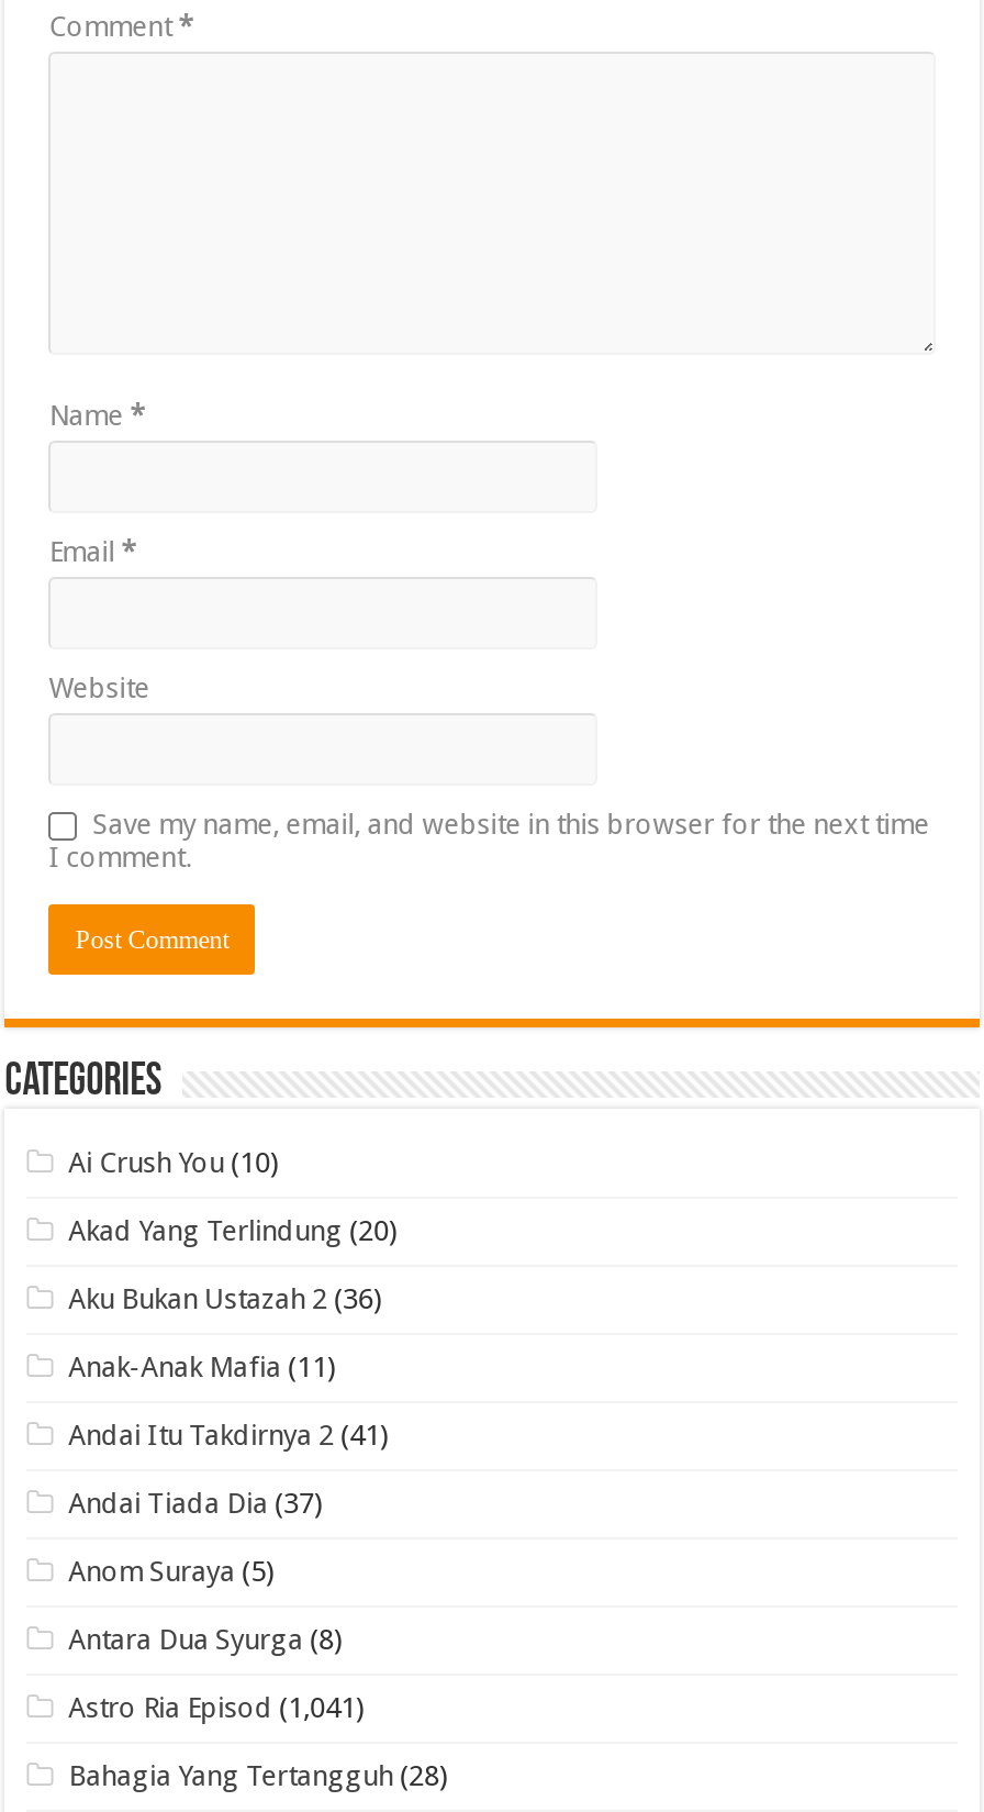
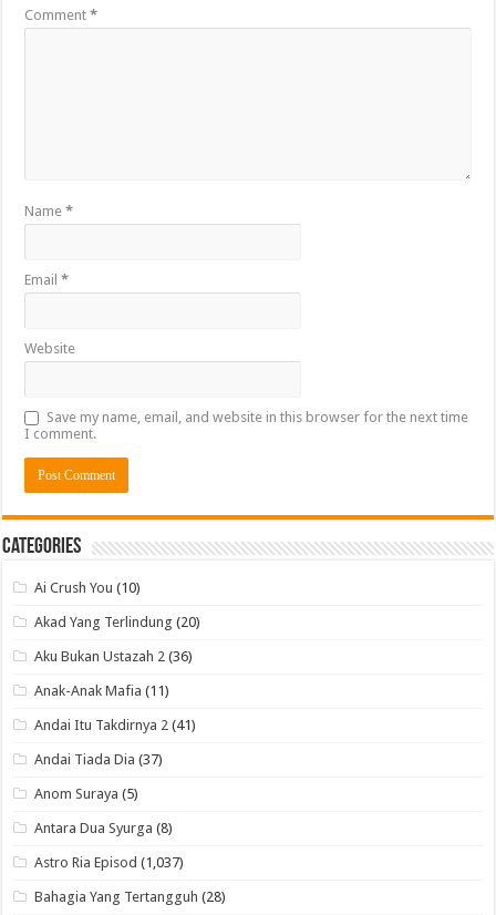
- Astro Ria Episod (1,041)
+ Astro Ria Episod (1,037)
